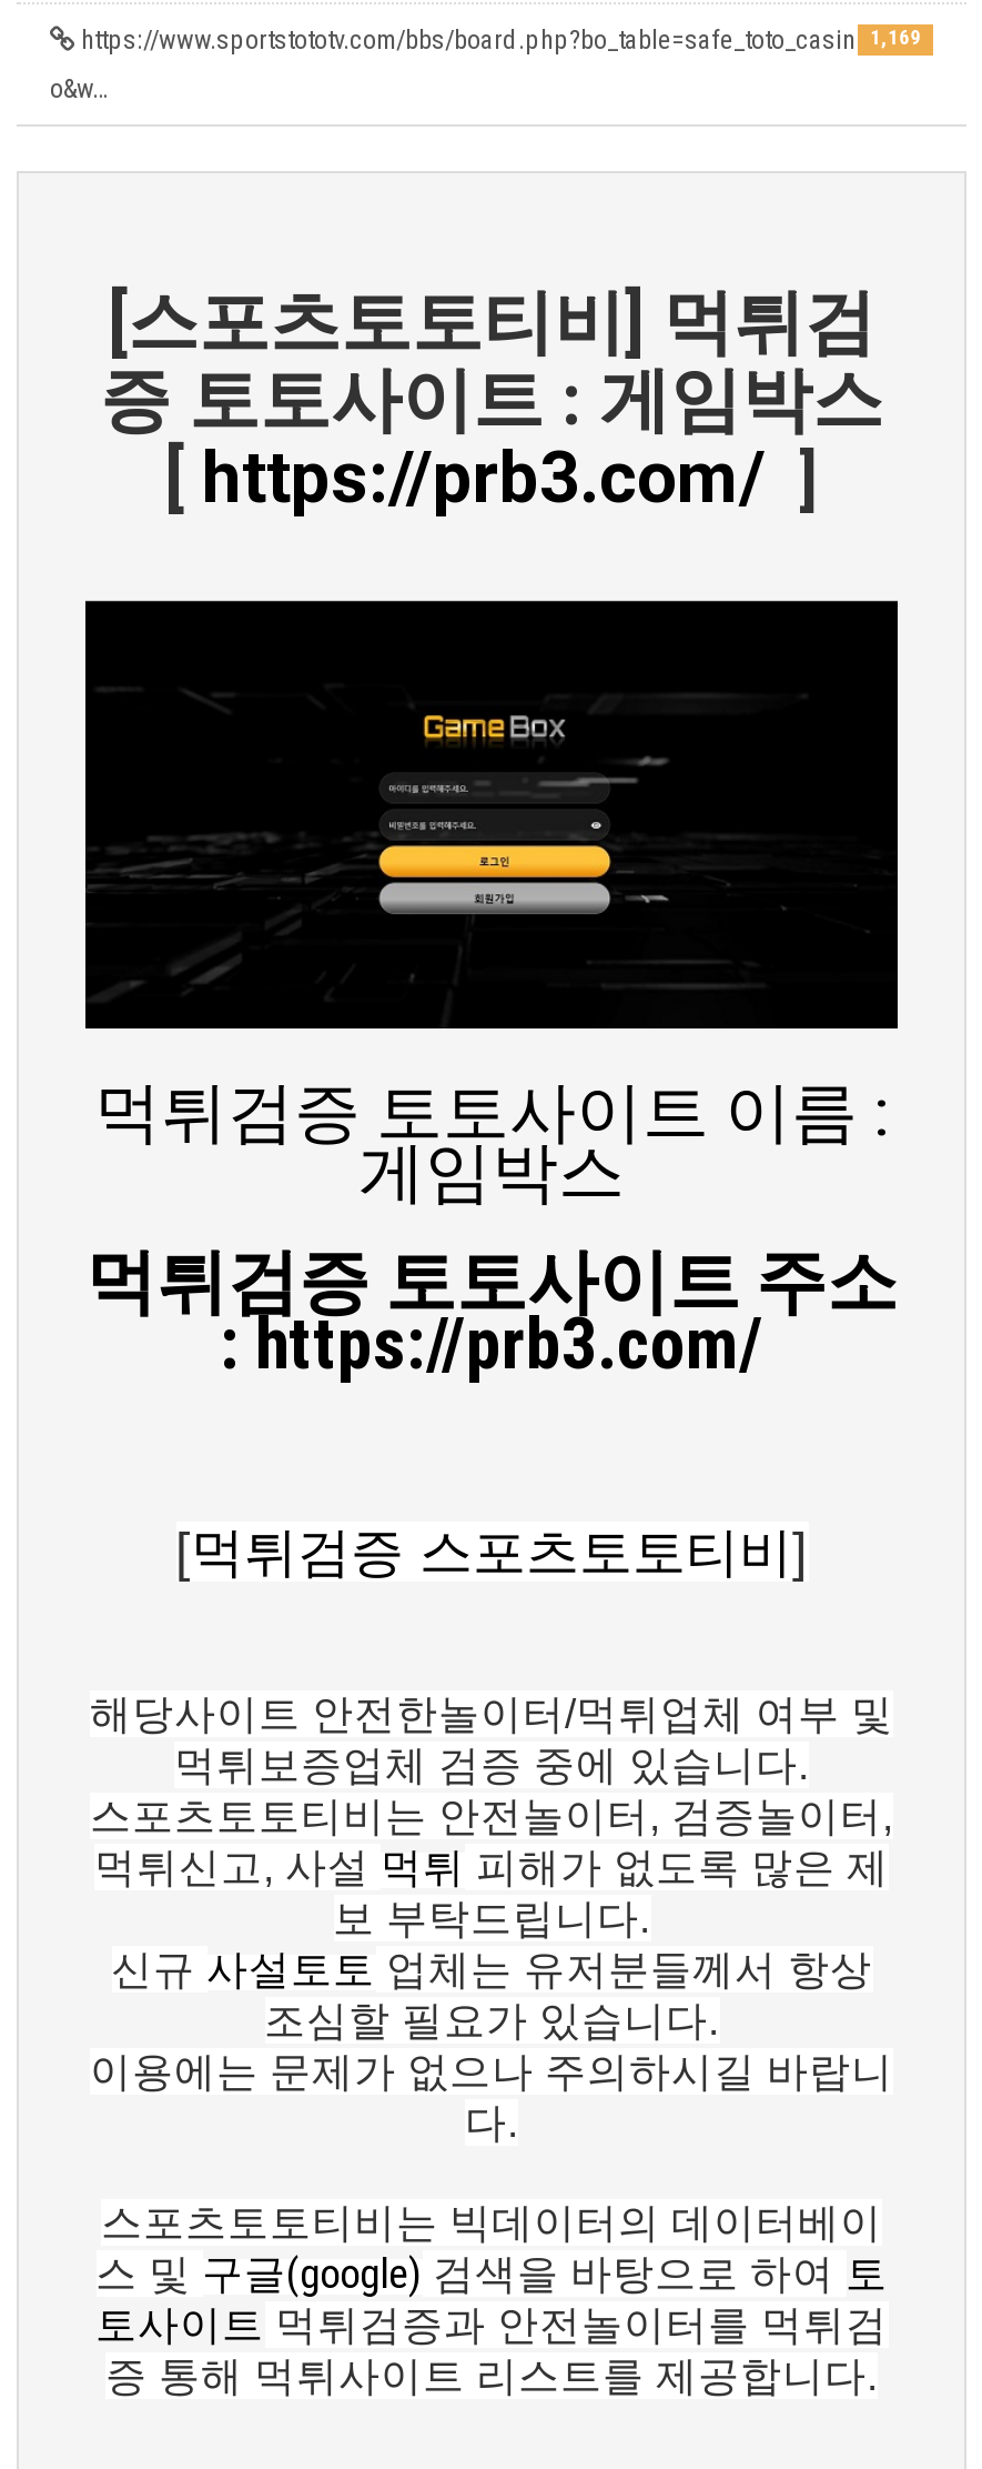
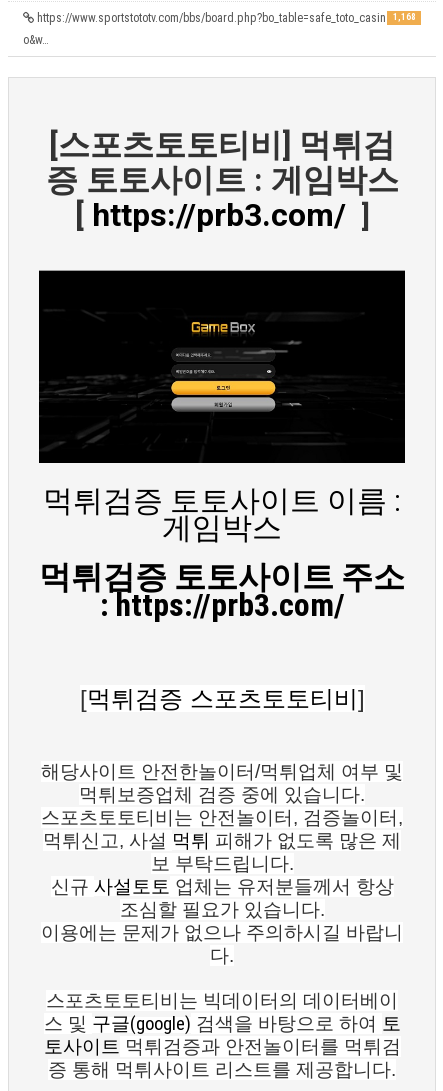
- https://www.sportstototv.com/bbs/board.php?bo_table=safe_toto_casin 1,169
+ https://www.sportstototv.com/bbs/board.php?bo_table=safe_toto_casin 1,168
